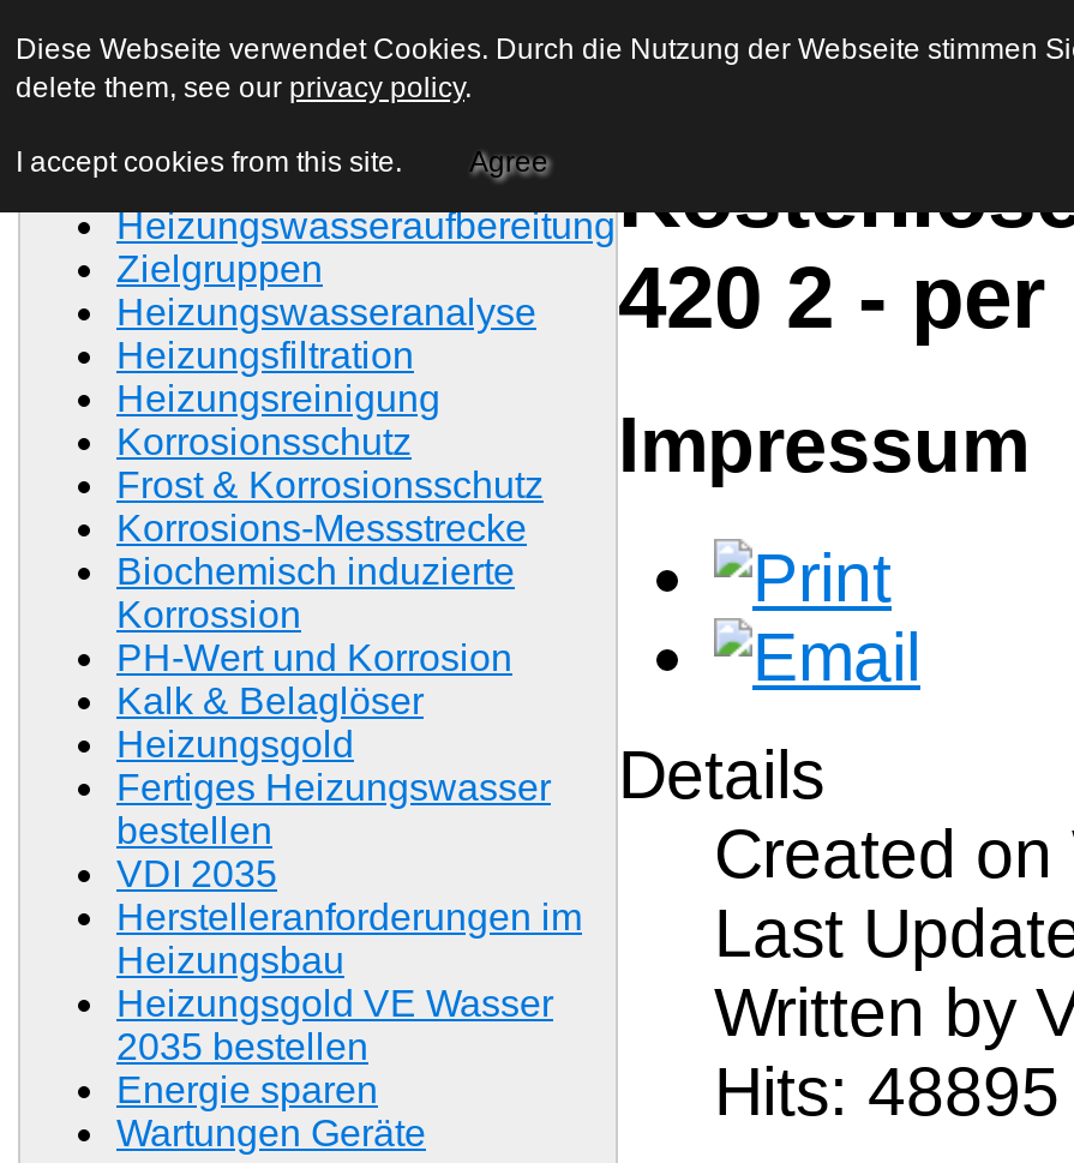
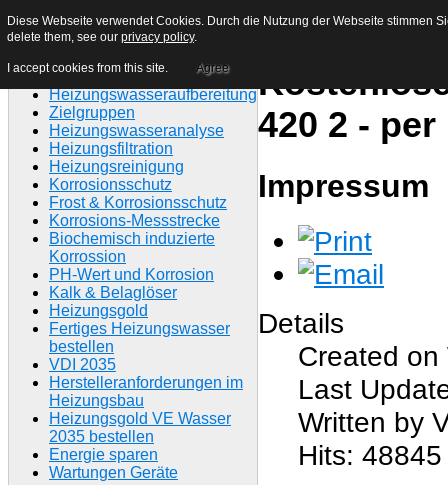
- Hits: 48895
+ Hits: 48845
